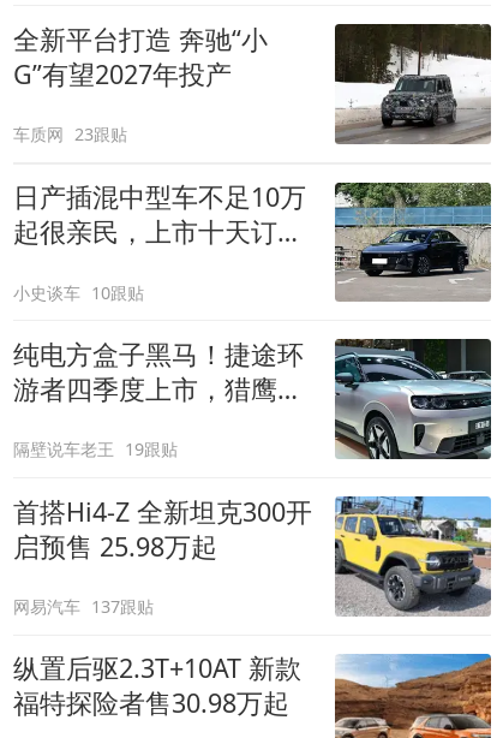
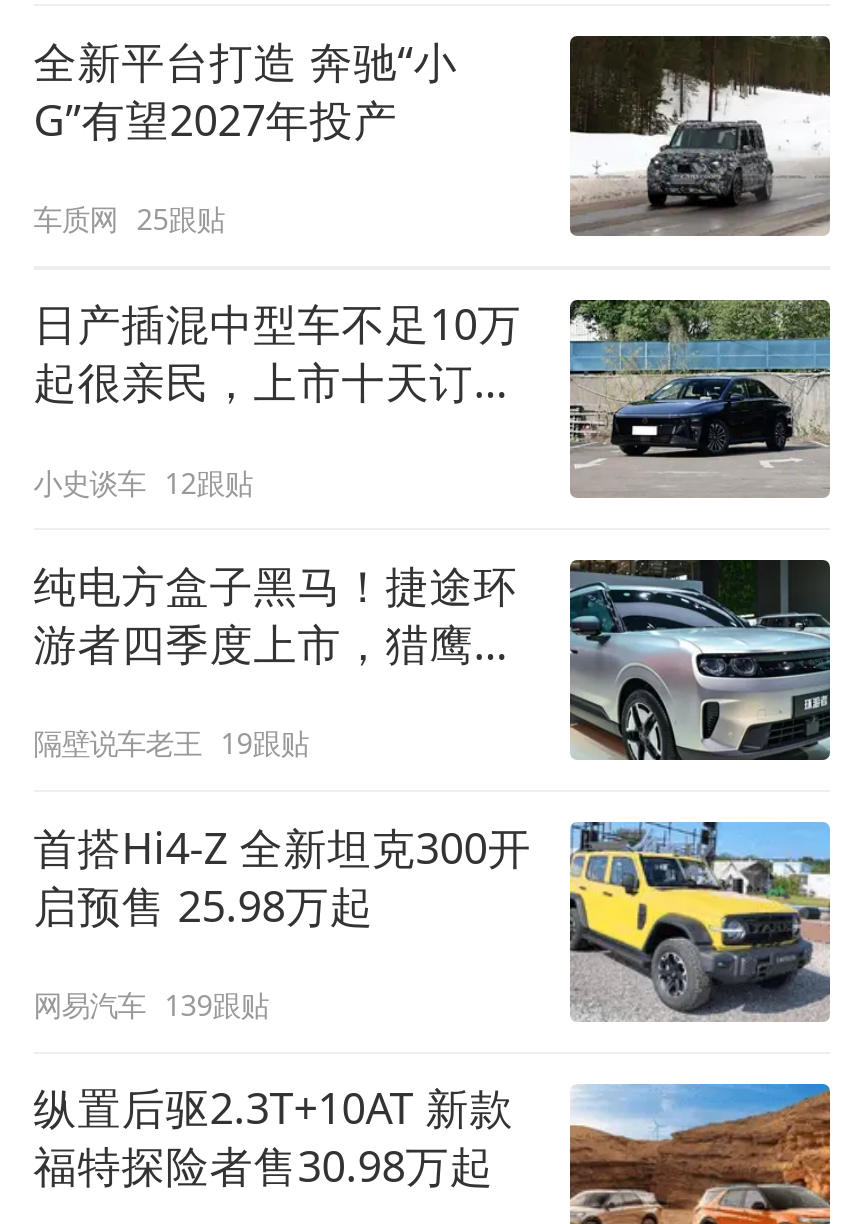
- 车质网 23跟贴
+ 车质网 25跟贴

- 小史谈车 10跟贴
+ 小史谈车 12跟贴

- 网易汽车 137跟贴
+ 网易汽车 139跟贴
